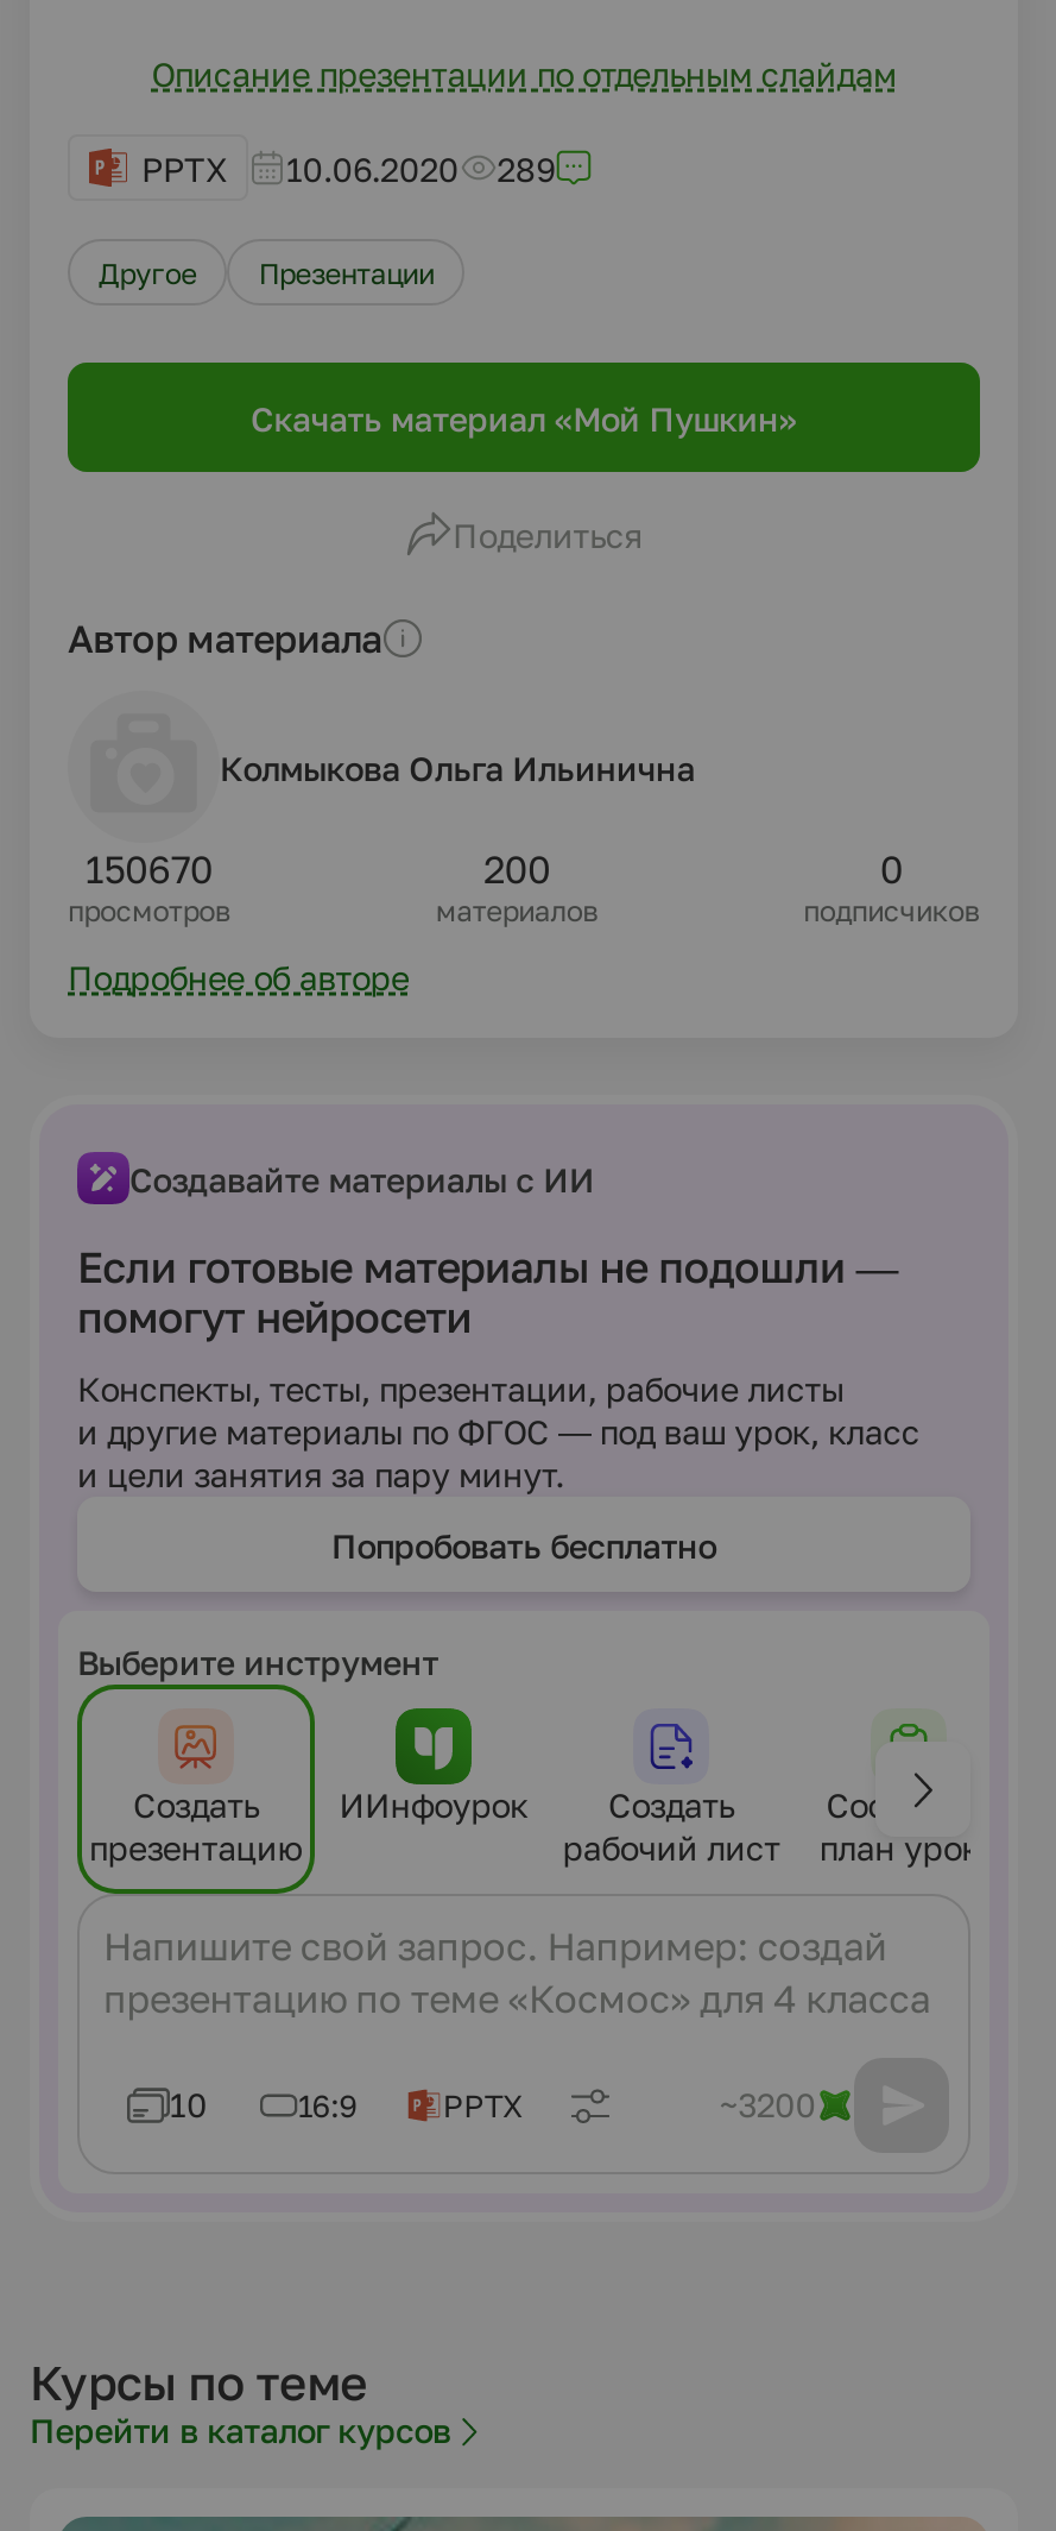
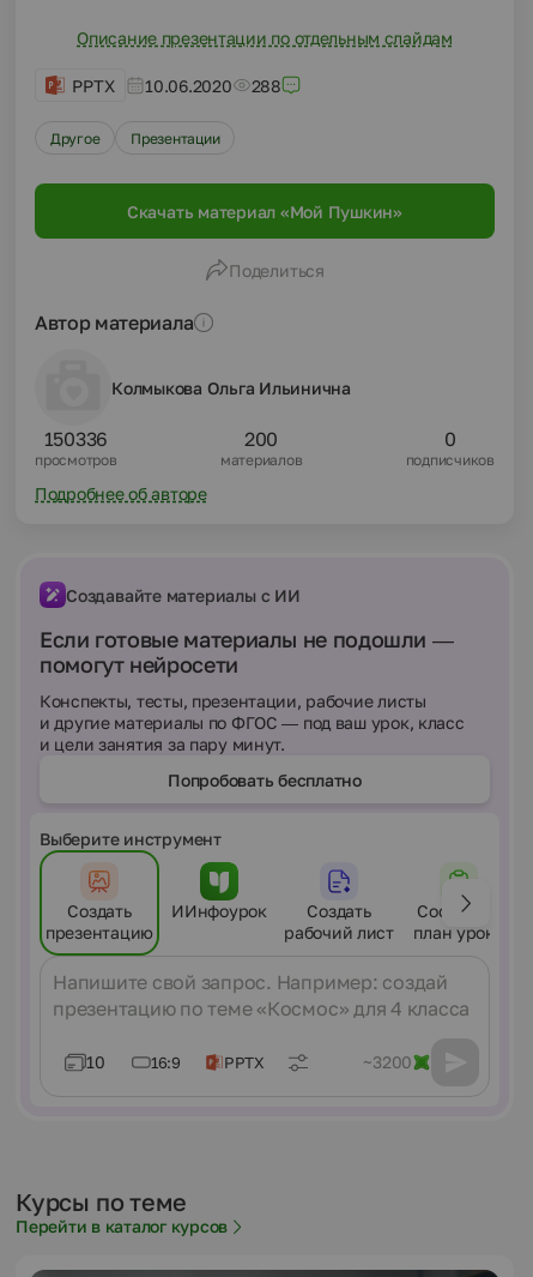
- PPTX 10.06.2020 289
+ PPTX 10.06.2020 288

- 150670
+ 150336
